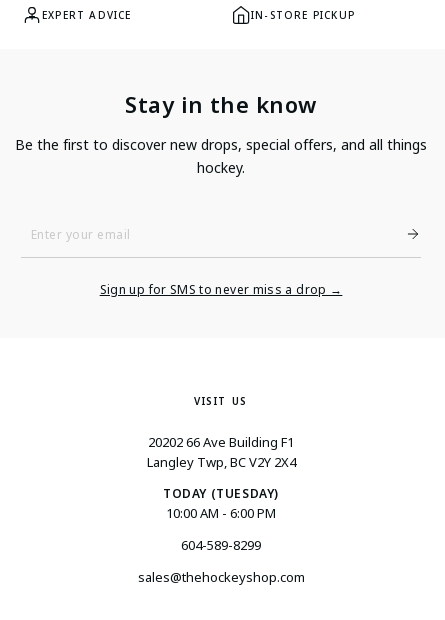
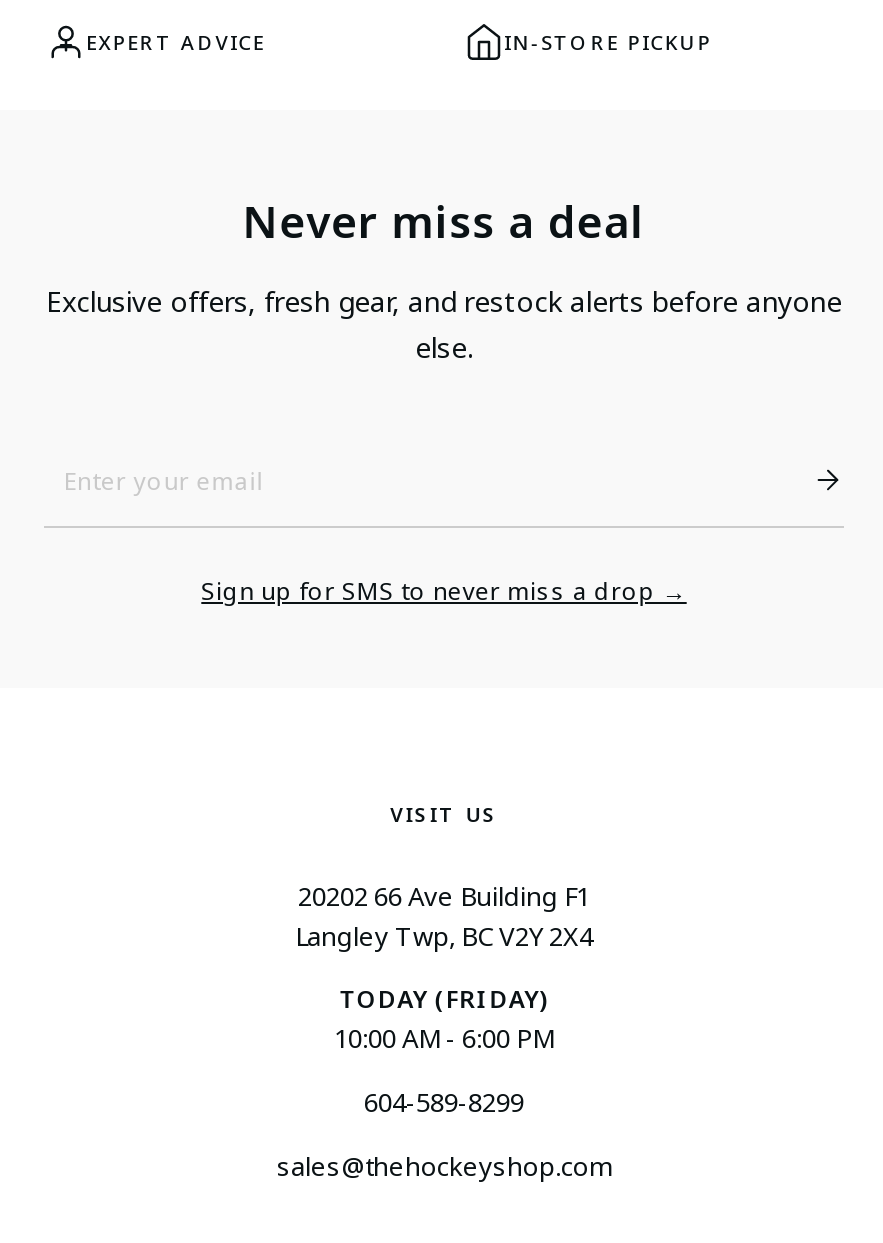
- Stay in the know
+ Never miss a deal

- Be the first to discover new drops, special offers, and all things
- hockey.
+ Exclusive offers, fresh gear, and restock alerts before anyone
+ else.

- TODAY (TUESDAY)
+ TODAY (FRIDAY)
